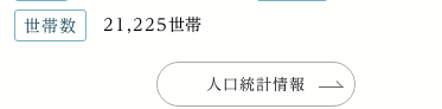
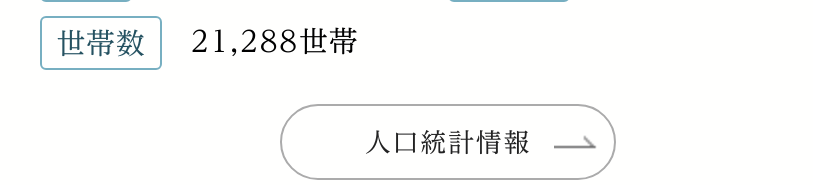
- 世帯数 21,225世帯
+ 世帯数 21,288世帯
